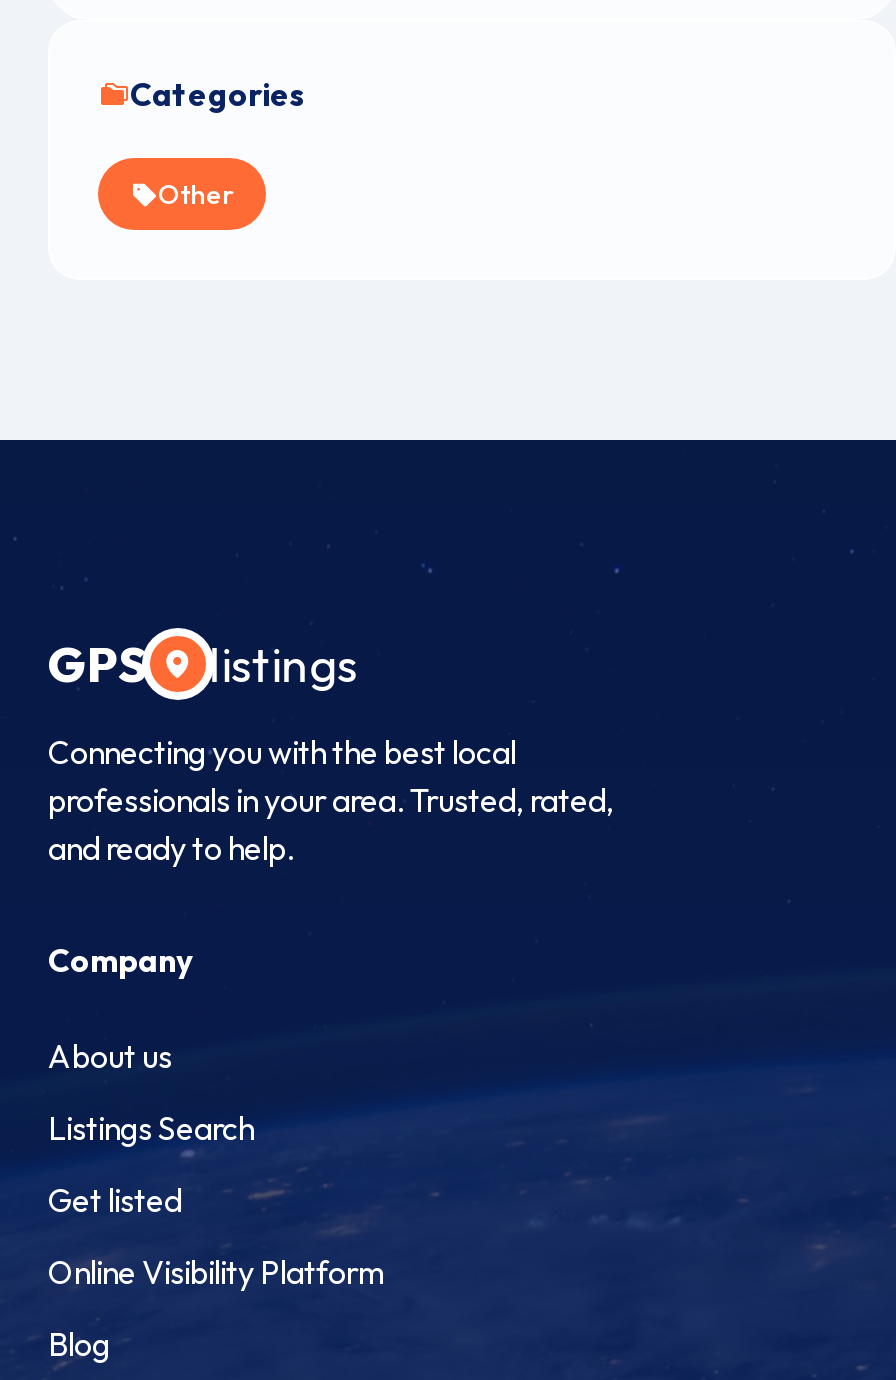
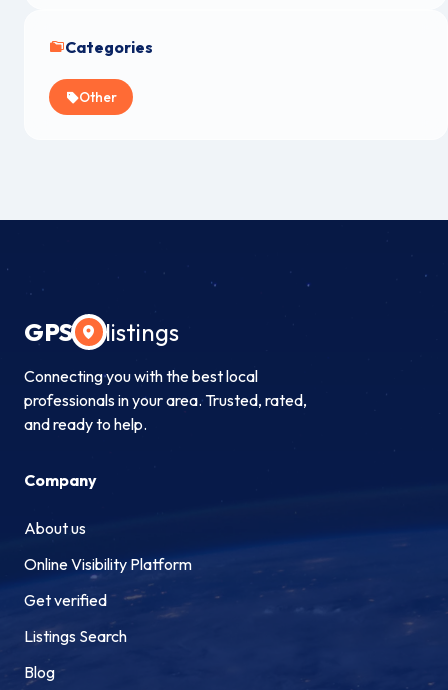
moved down: Listings Search

- Get listed

moved up: Online Visibility Platform

+ Get verified
